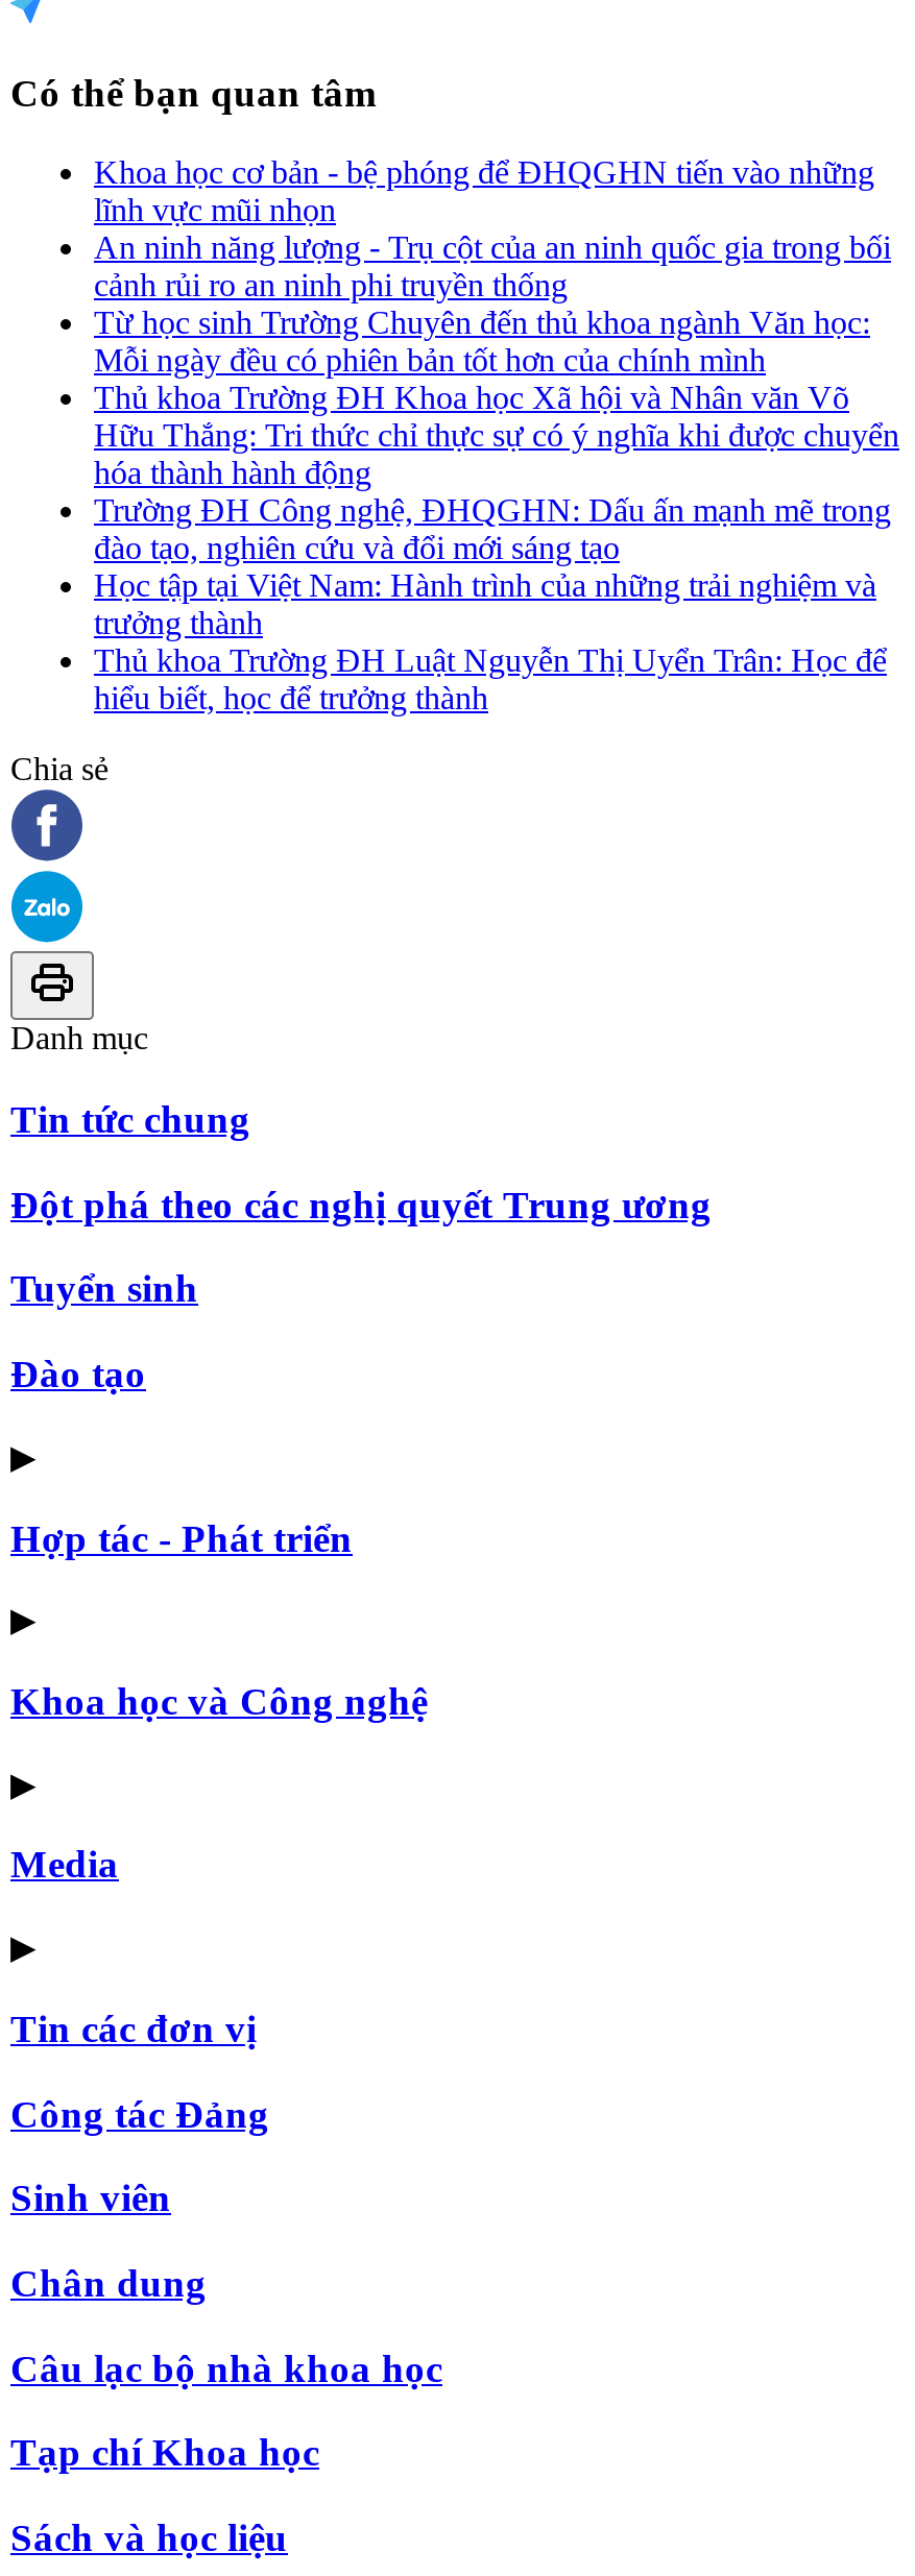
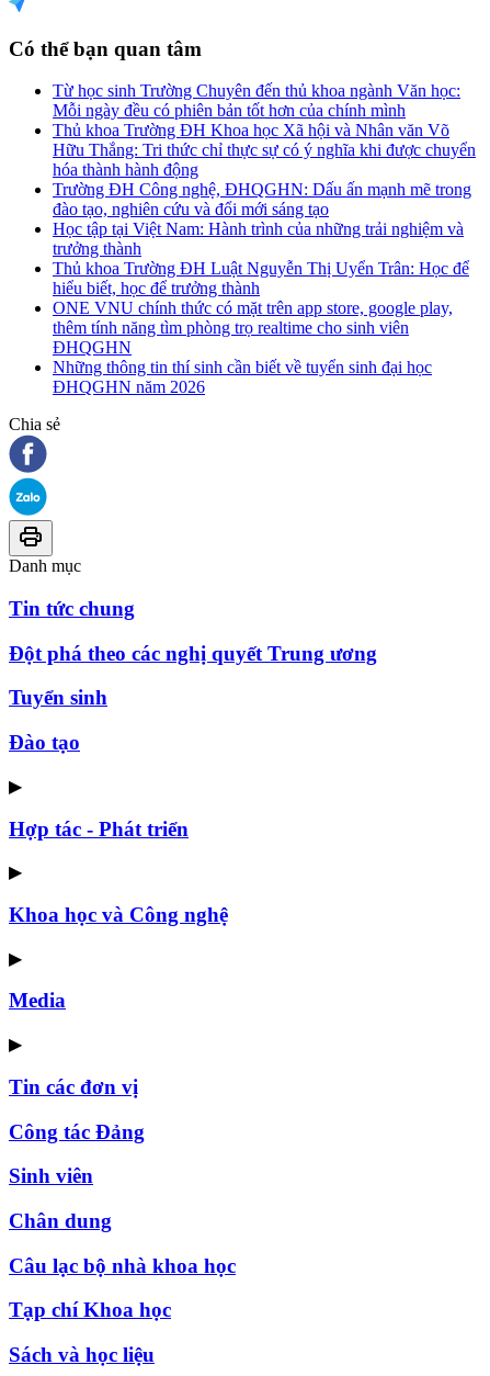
- Khoa học cơ bản - bệ phóng để ĐHQGHN tiến vào những
- lĩnh vực mũi nhọn
- An ninh năng lượng - Trụ cột của an ninh quốc gia trong bối
- cảnh rủi ro an ninh phi truyền thống

moved up: Từ học sinh Trường Chuyên đến thủ khoa ngành Văn học: | Mỗi ngày đều có phiên bản tốt hơn của chính mình | Thủ khoa Trường ĐH Khoa học Xã hội và Nhân văn Võ | ... | Thủ khoa Trường ĐH Luật Nguyễn Thị Uyển Trân: Học để | hiểu biết, học để trưởng thành

+ ONE VNU chính thức có mặt trên app store, google play,
+ thêm tính năng tìm phòng trọ realtime cho sinh viên
+ ĐHQGHN
+ Những thông tin thí sinh cần biết về tuyển sinh đại học
+ ĐHQGHN năm 2026
